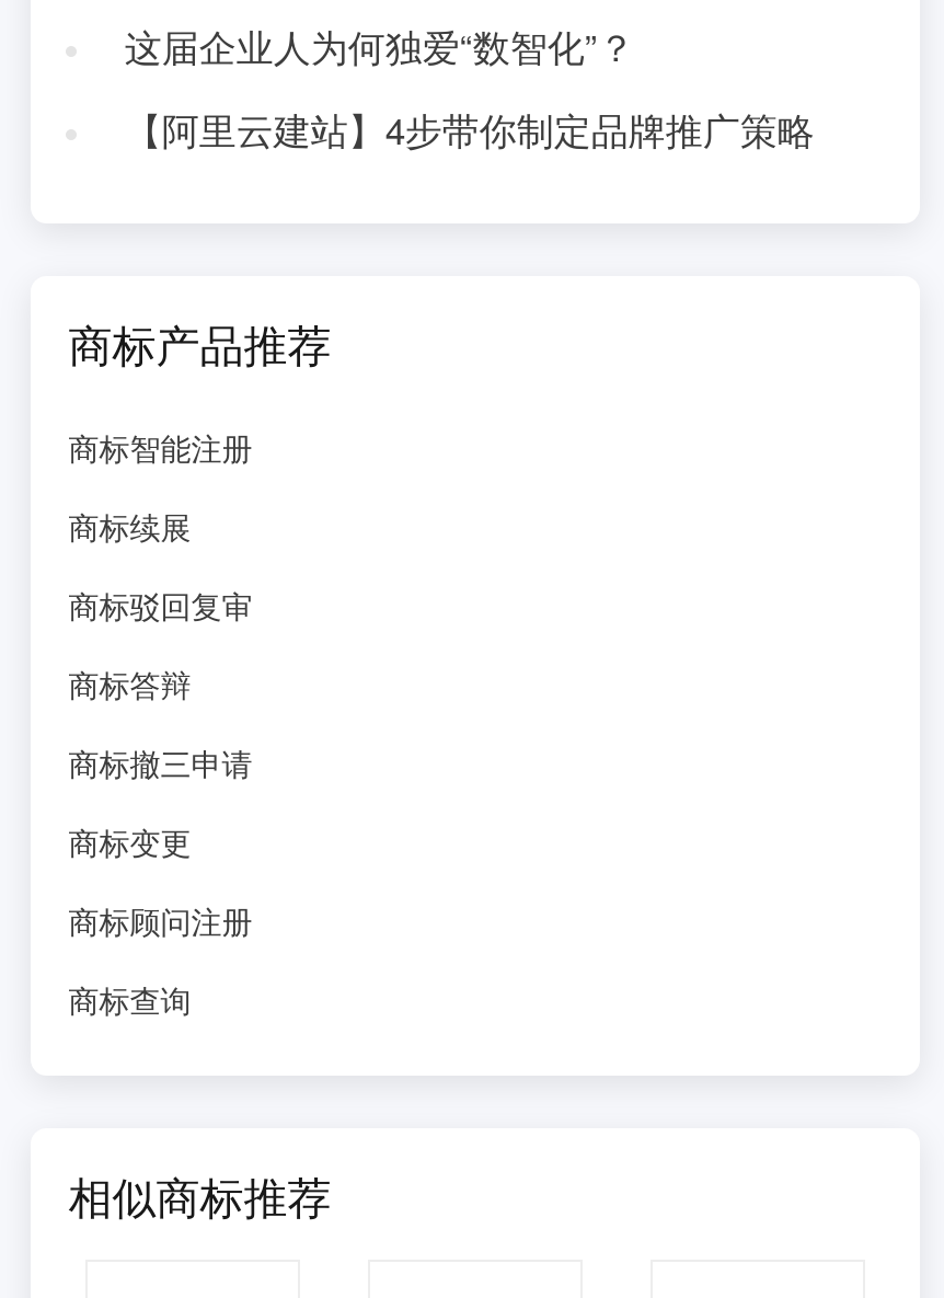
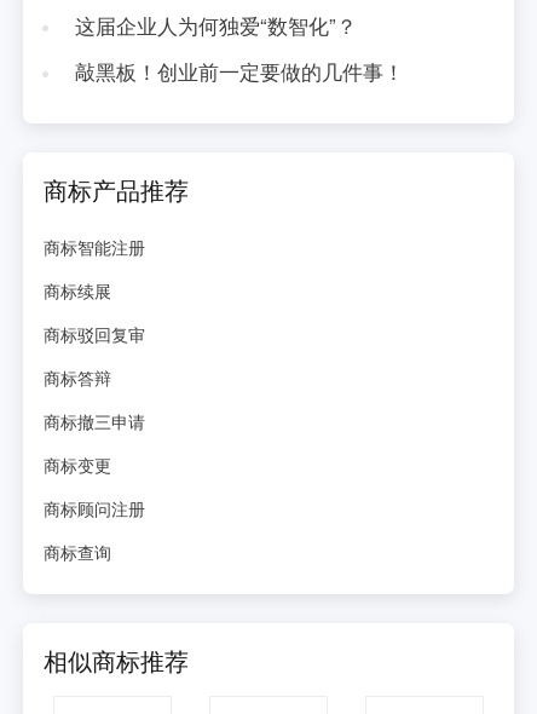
- 【阿里云建站】4步带你制定品牌推广策略
+ 敲黑板！创业前一定要做的几件事！
